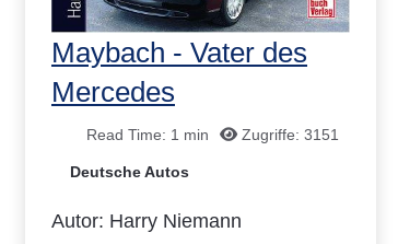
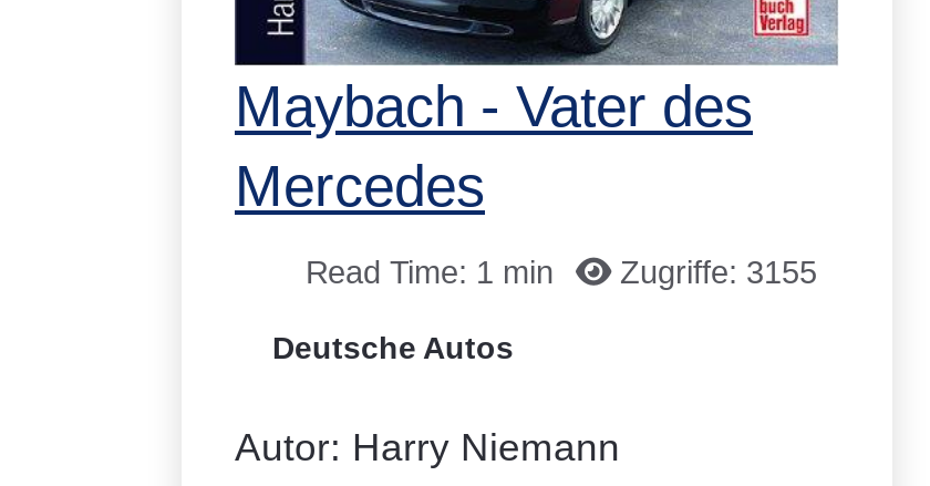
- Read Time: 1 min Zugriffe: 3151
+ Read Time: 1 min Zugriffe: 3155
